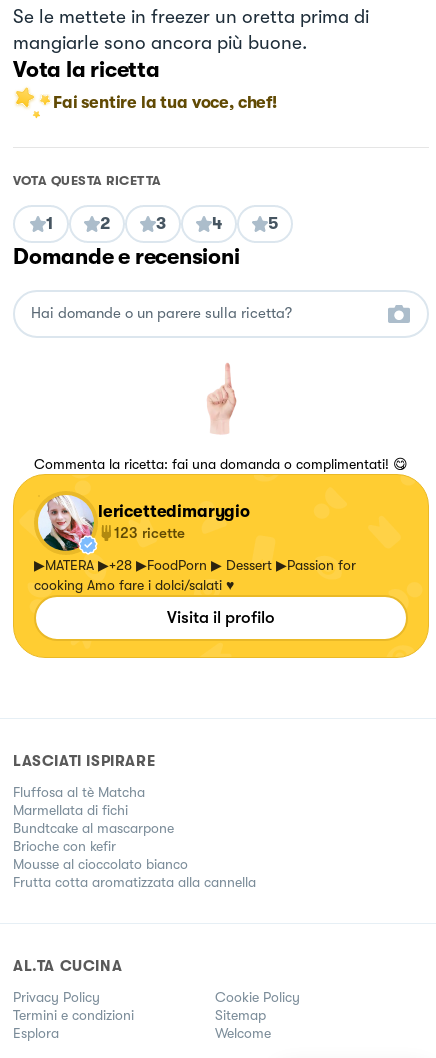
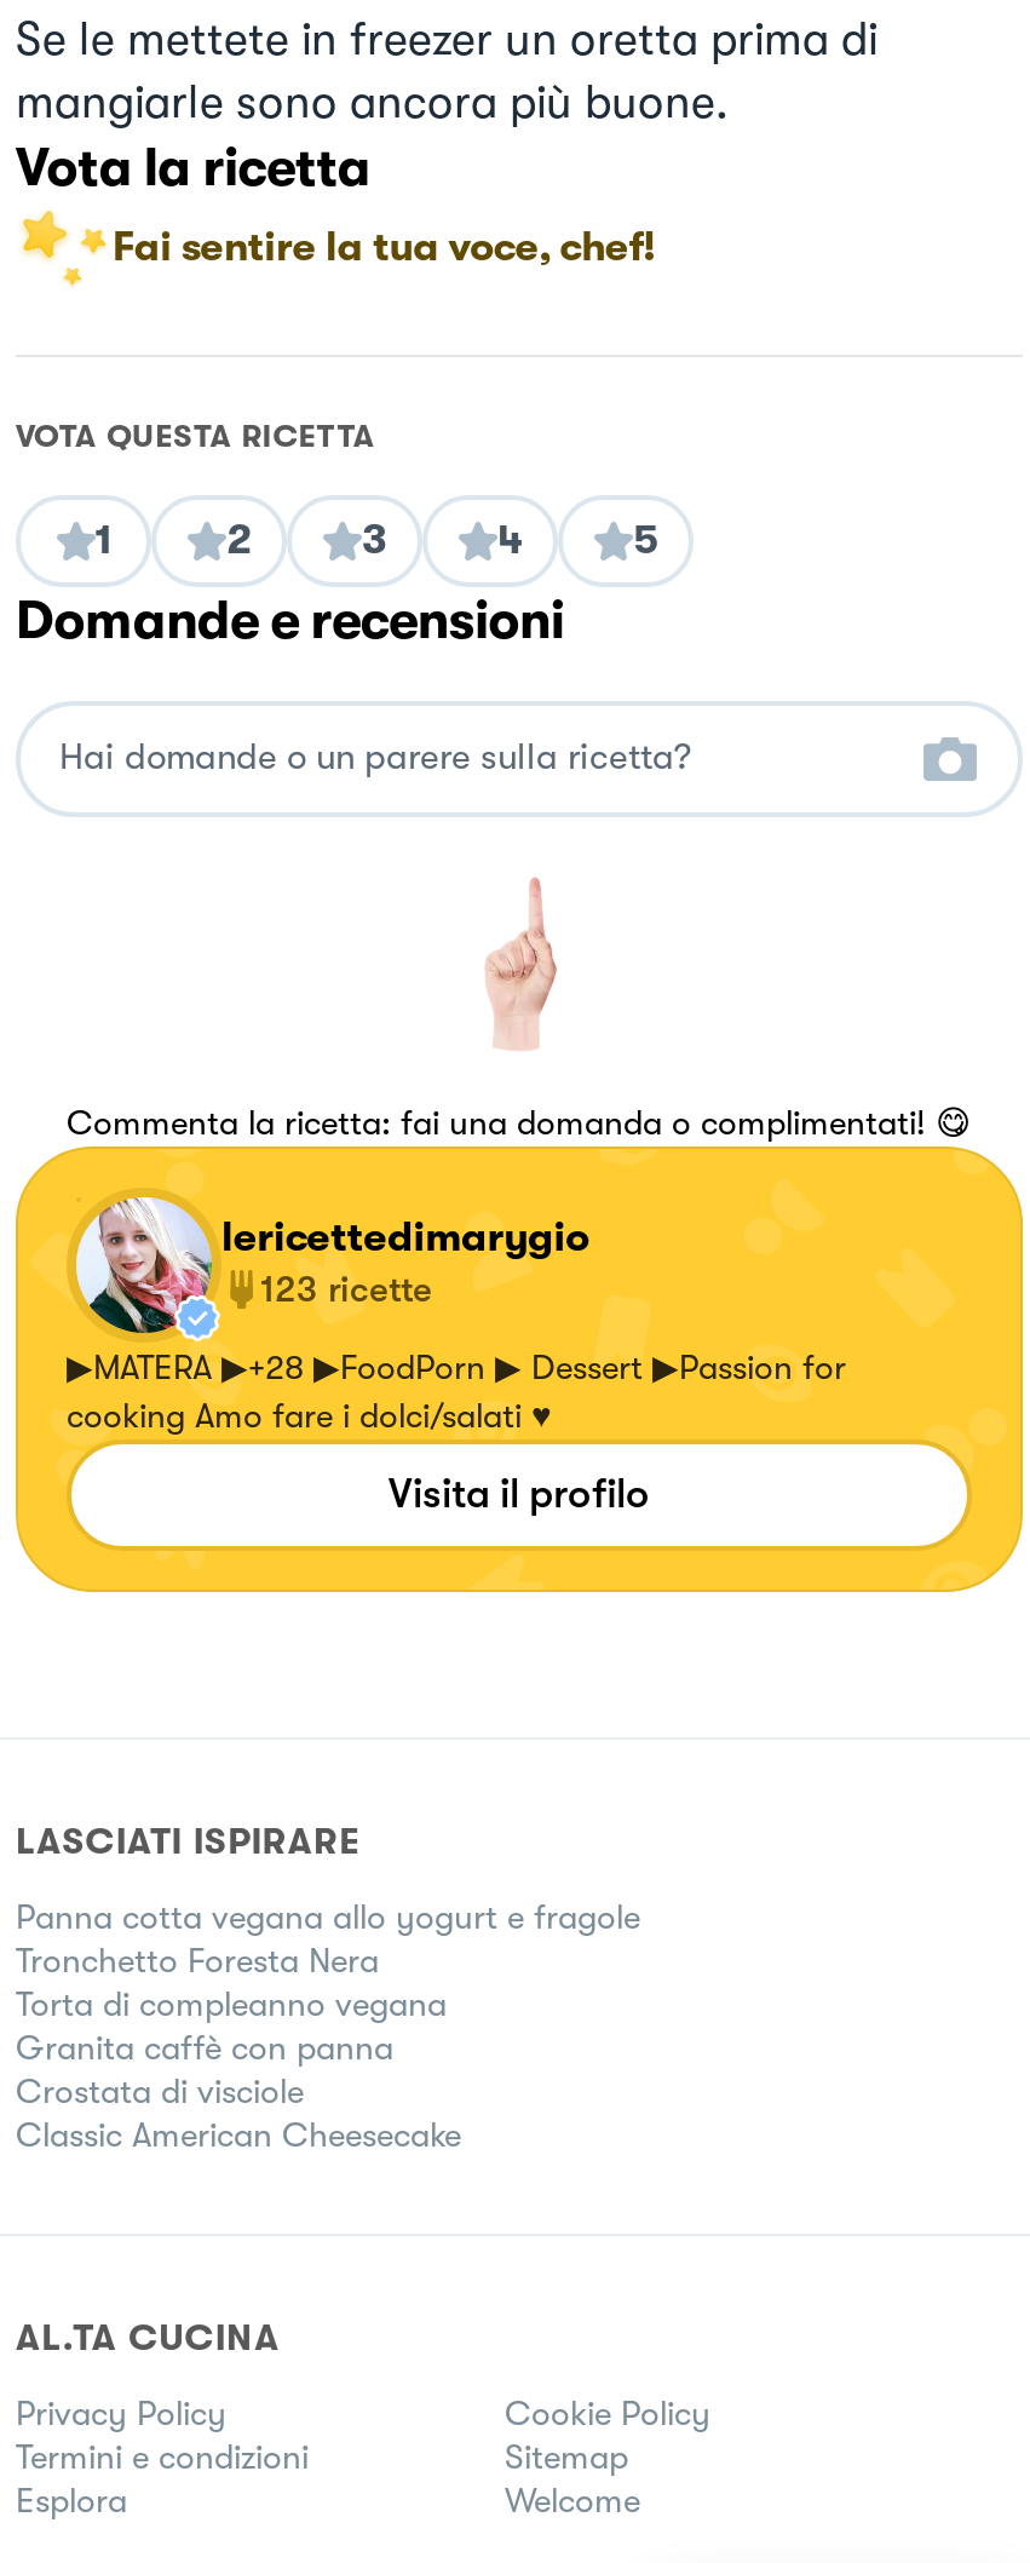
- Fluffosa al tè Matcha
- Marmellata di fichi
- Bundtcake al mascarpone
- Brioche con kefir
- Mousse al cioccolato bianco
- Frutta cotta aromatizzata alla cannella
+ Panna cotta vegana allo yogurt e fragole
+ Tronchetto Foresta Nera
+ Torta di compleanno vegana
+ Granita caffè con panna
+ Crostata di visciole
+ Classic American Cheesecake
